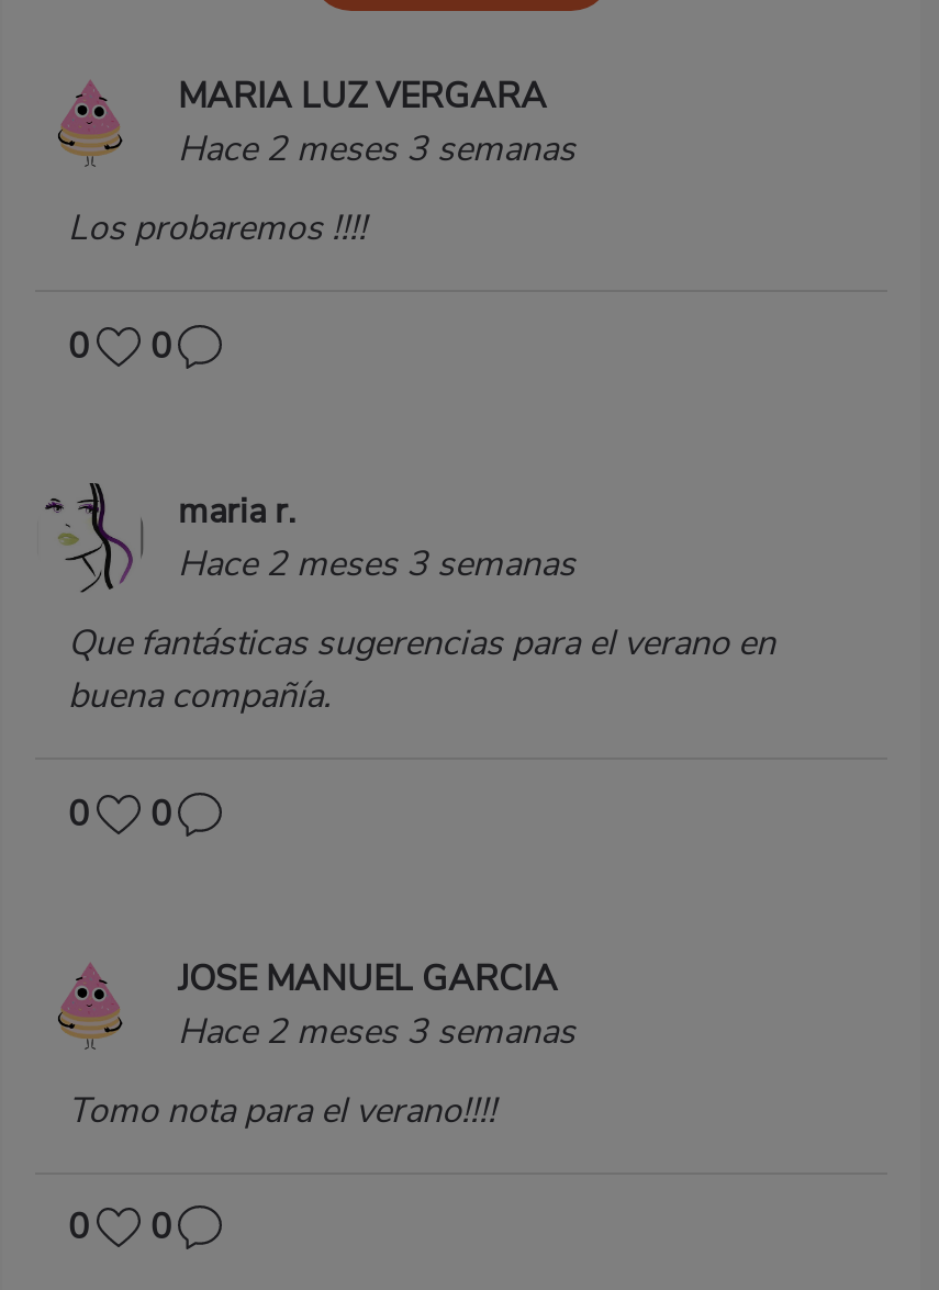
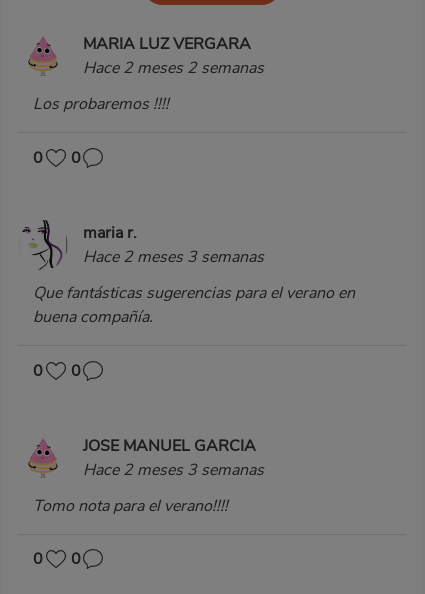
- Hace 2 meses 3 semanas
+ Hace 2 meses 2 semanas
